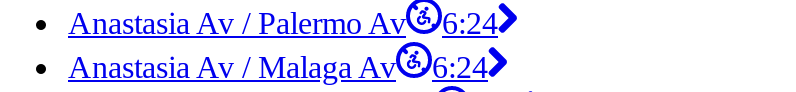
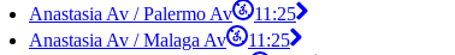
- Anastasia Av / Palermo Av 6:24
+ Anastasia Av / Palermo Av 11:25

- Anastasia Av / Malaga Av 6:24
+ Anastasia Av / Malaga Av 11:25
